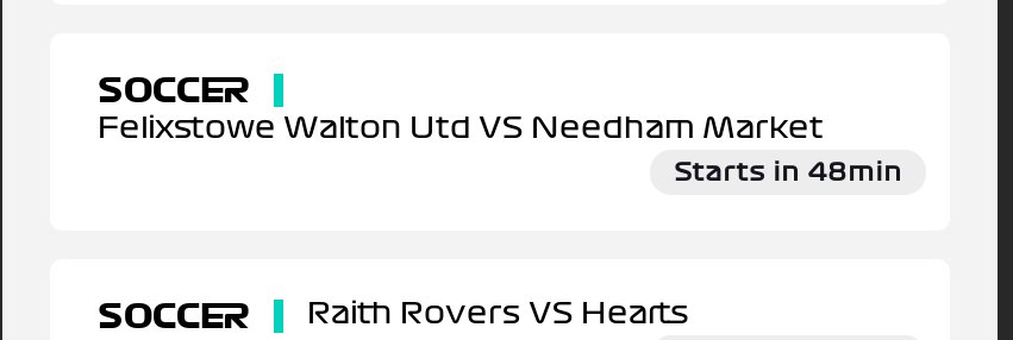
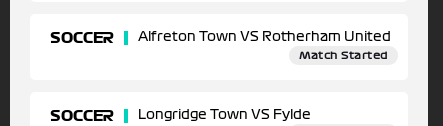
- Felixstowe Walton Utd VS Needham Market
+ Alfreton Town VS Rotherham United

- Starts in 48min
+ Match Started

- Raith Rovers VS Hearts
+ Longridge Town VS Fylde
